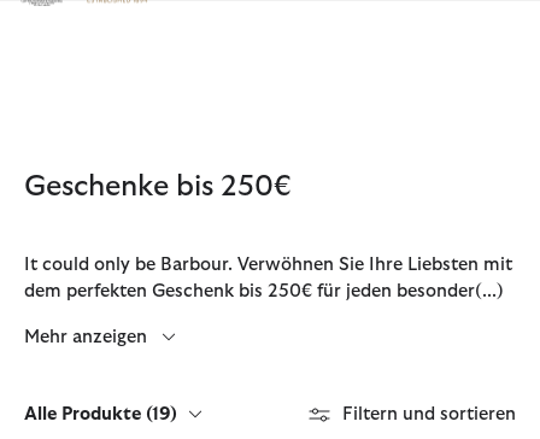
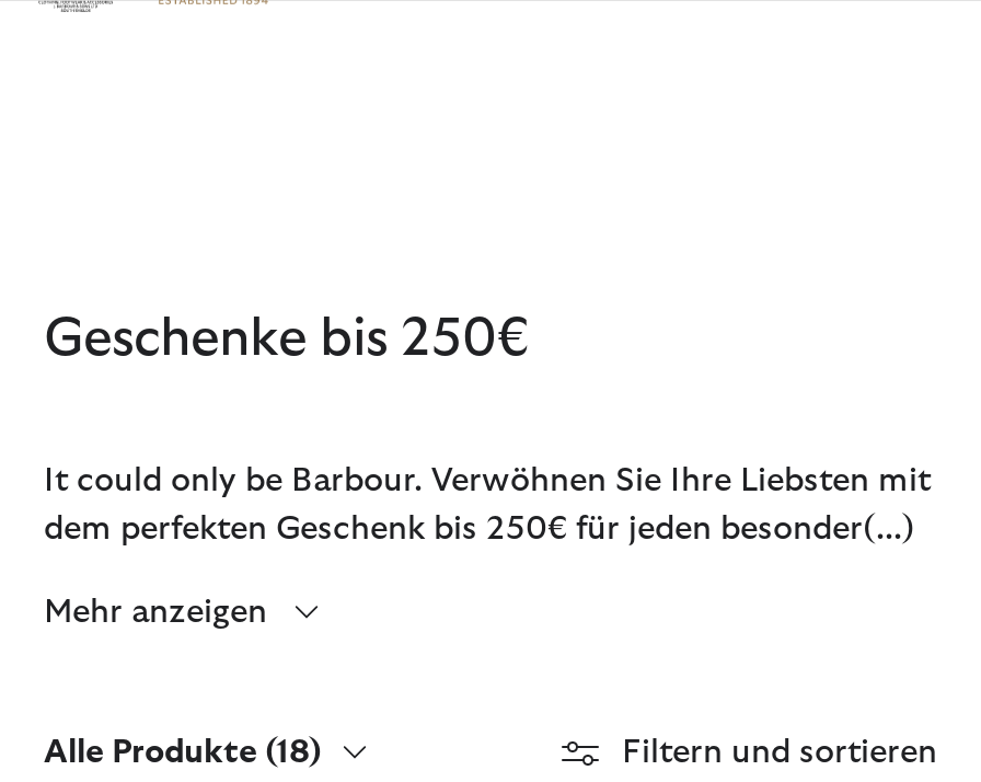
- Alle Produkte (19)
+ Alle Produkte (18)
